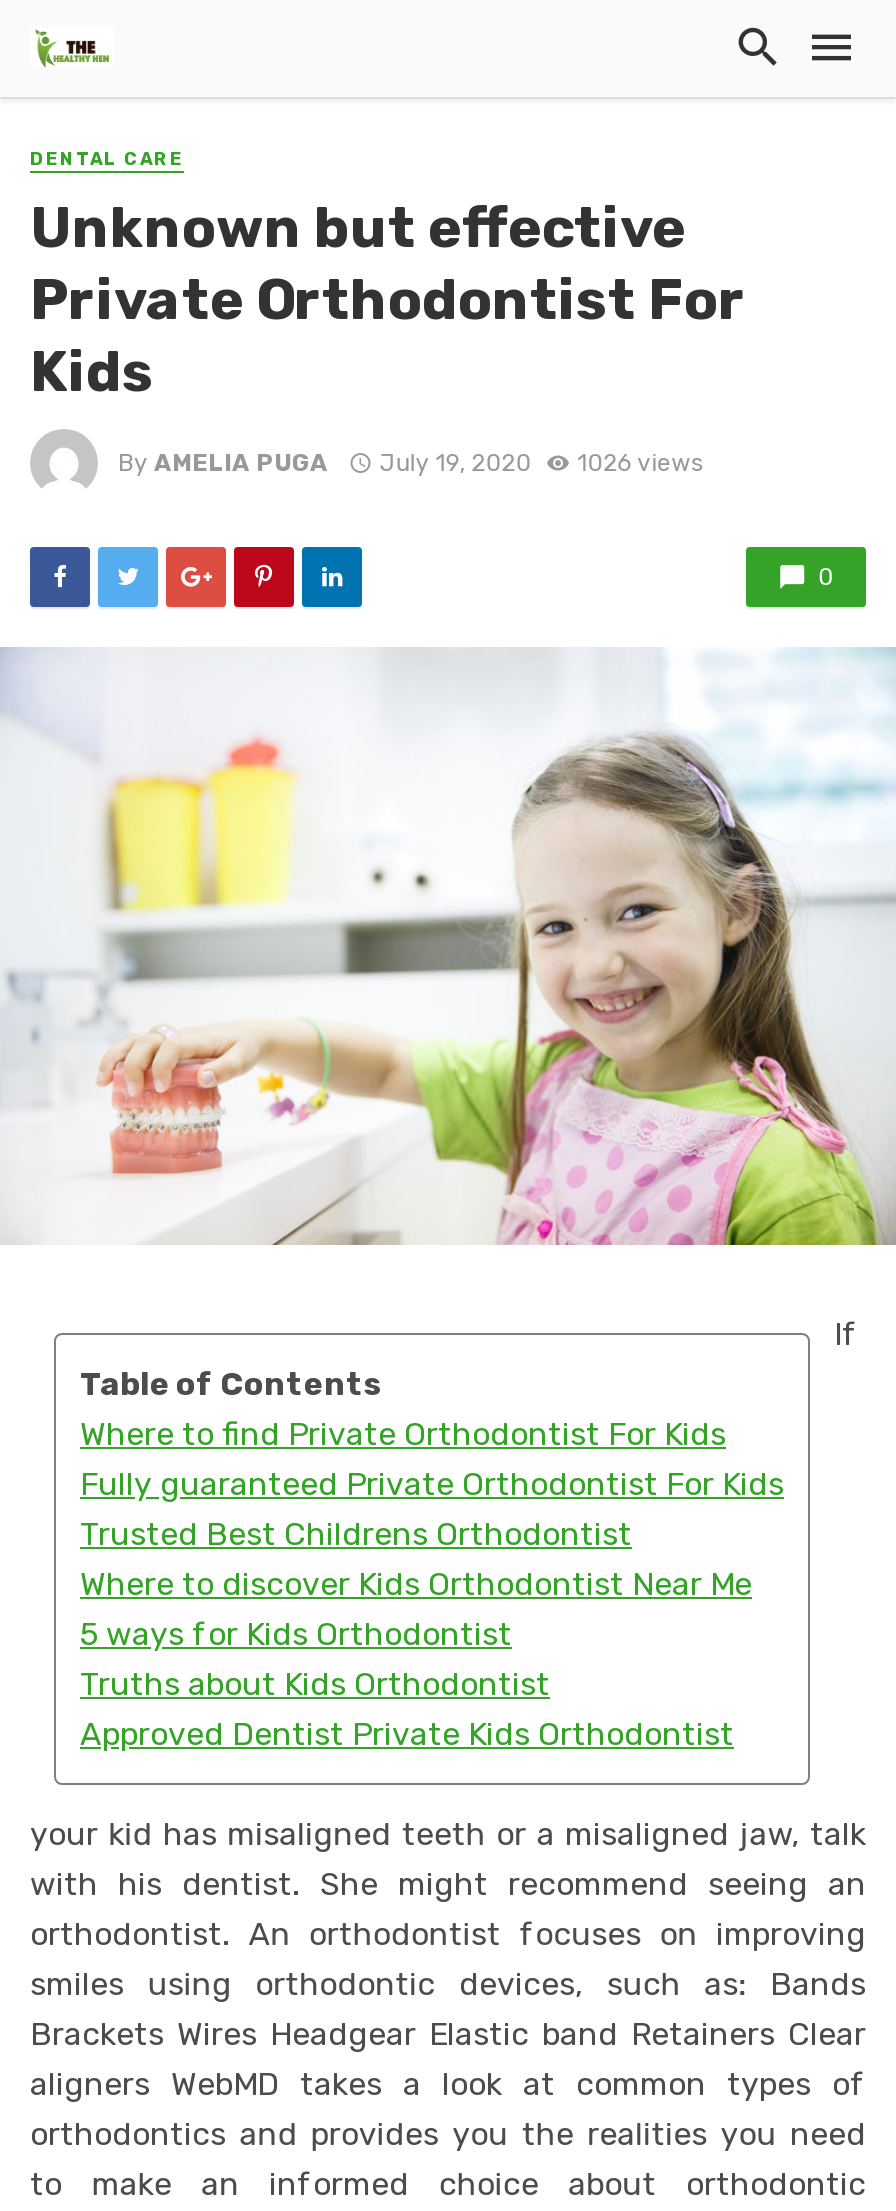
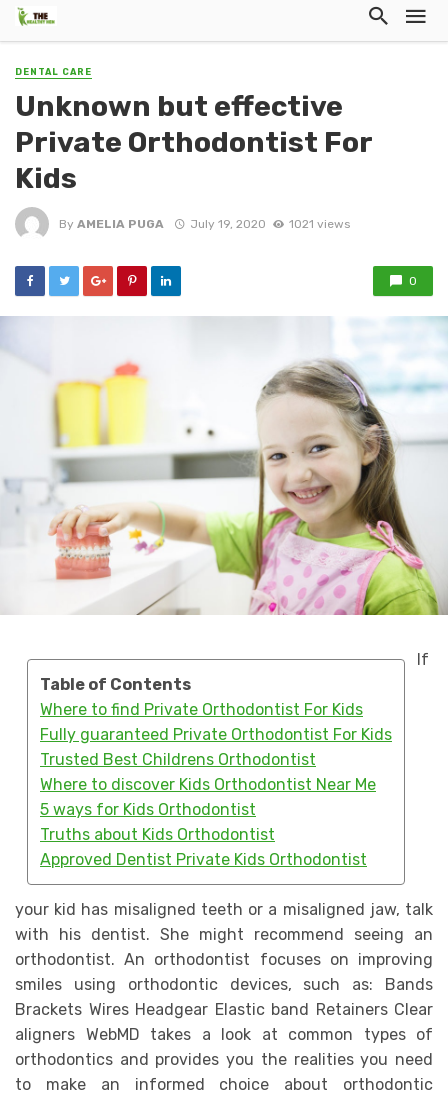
- By AMELIA PUGA July 19, 2020 1026 views
+ By AMELIA PUGA July 19, 2020 1021 views
